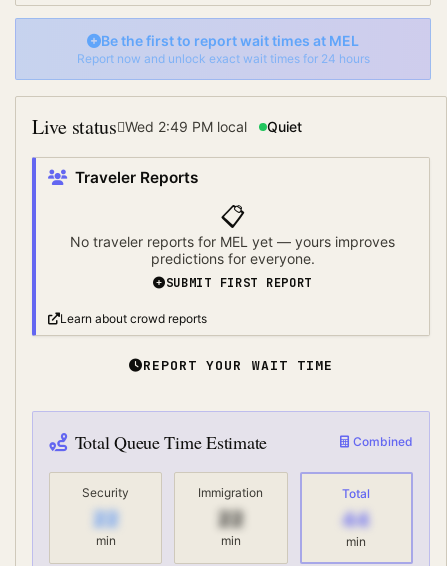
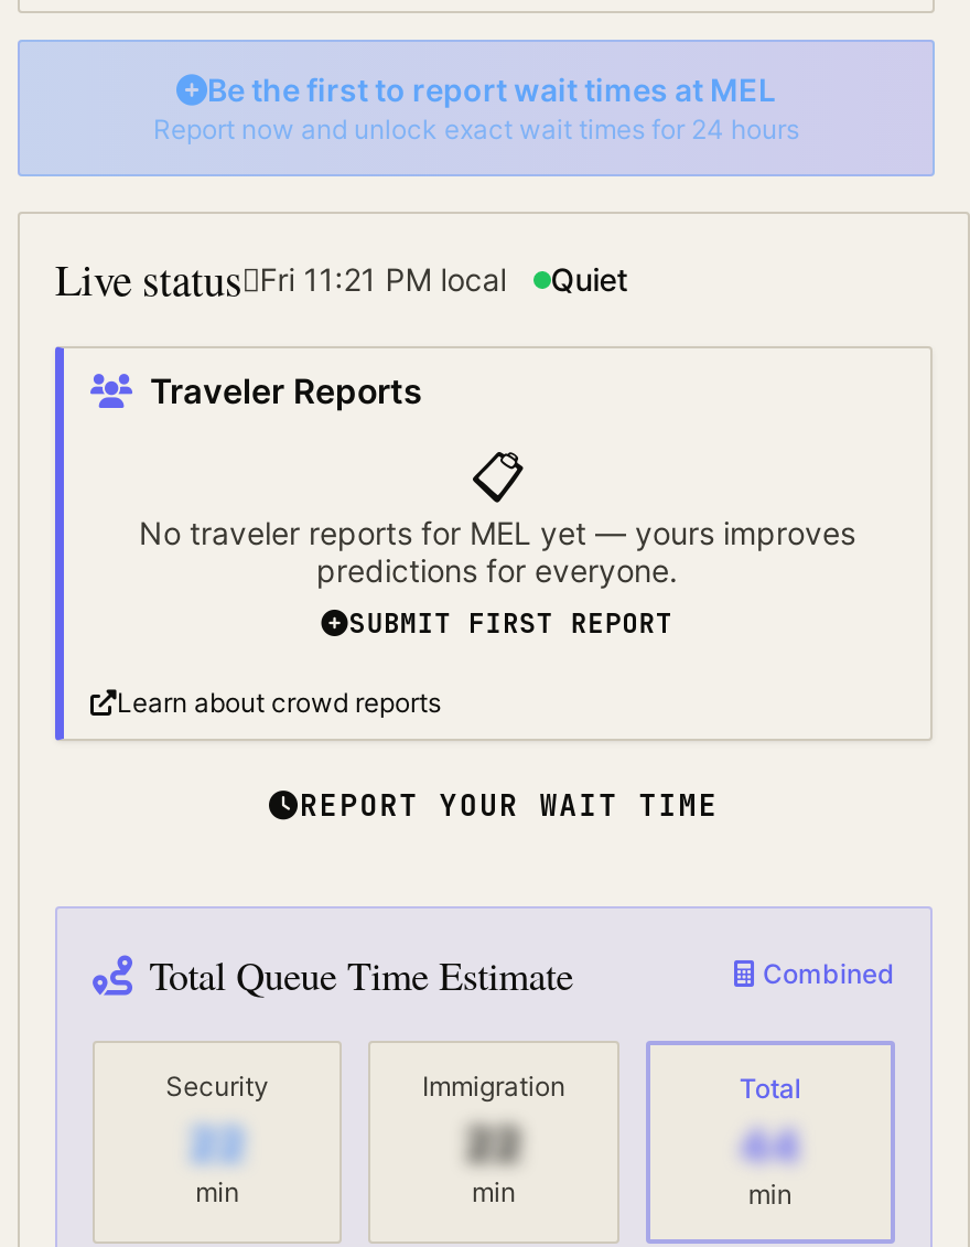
- Live status Wed 2:49 PM local
+ Live status Fri 11:21 PM local
